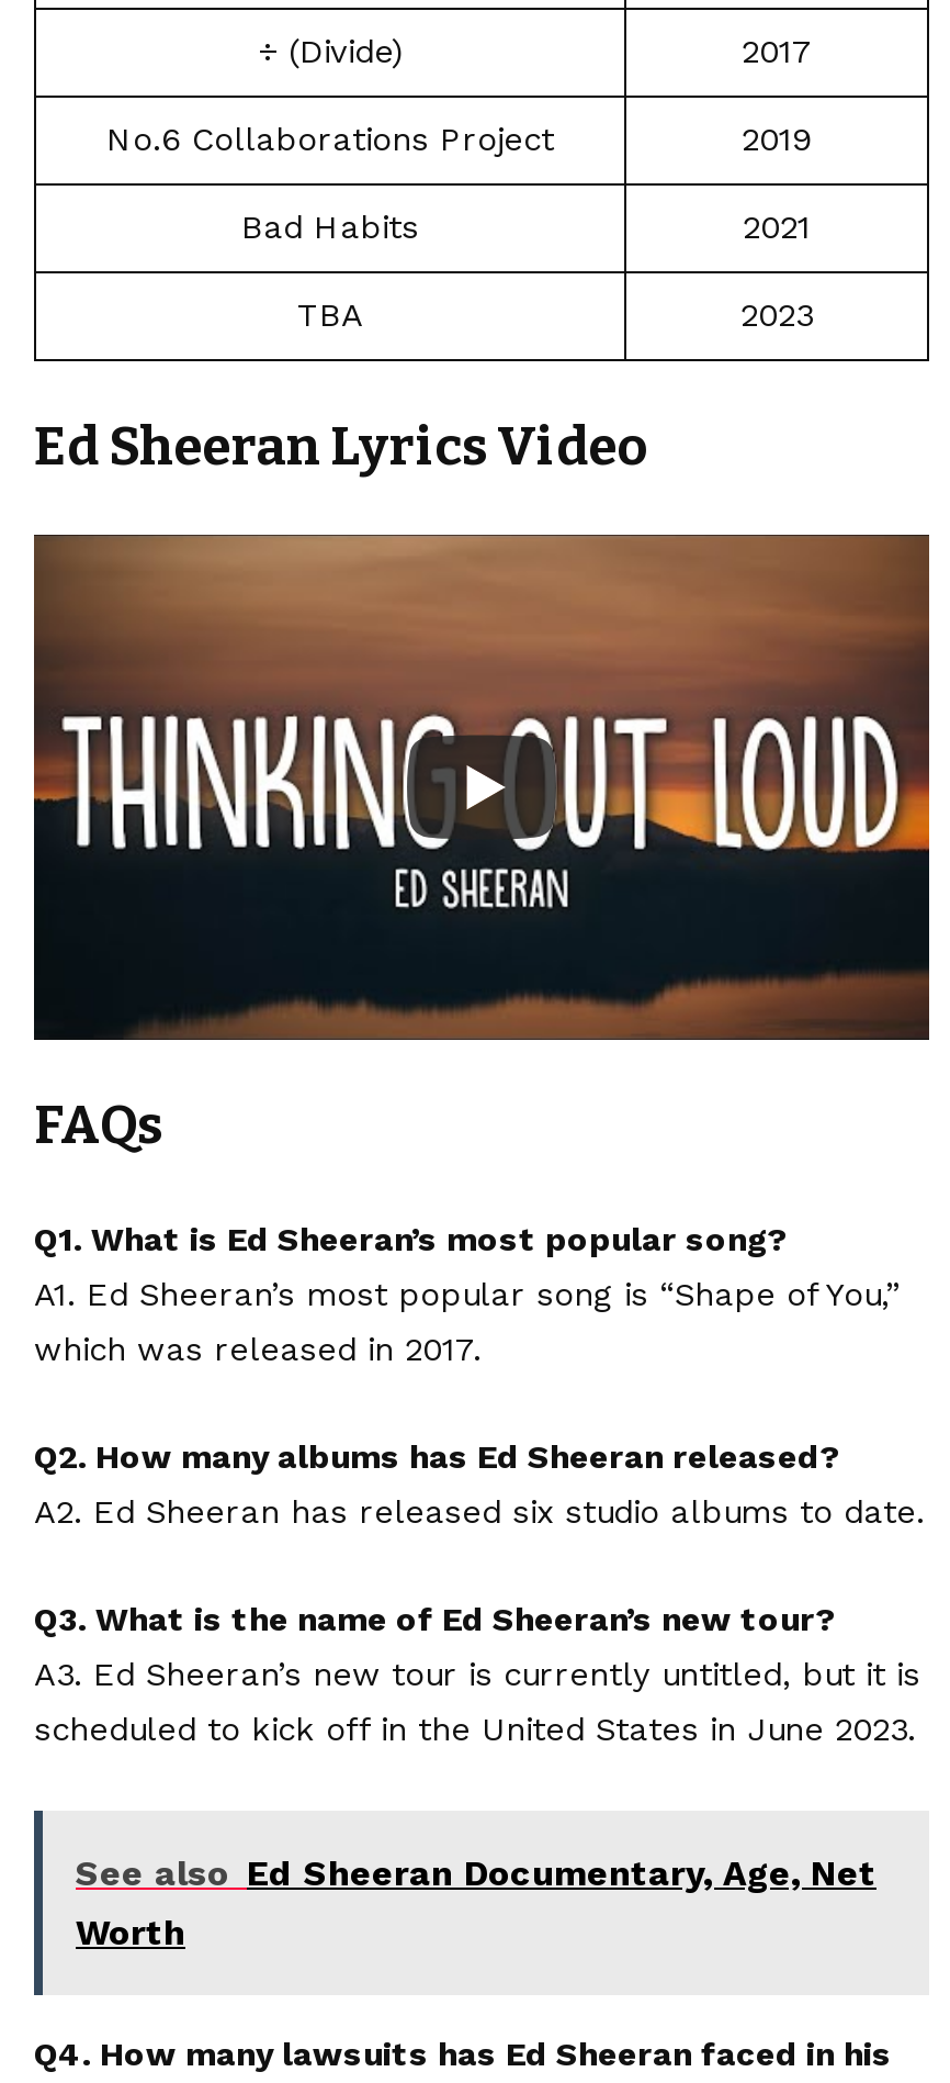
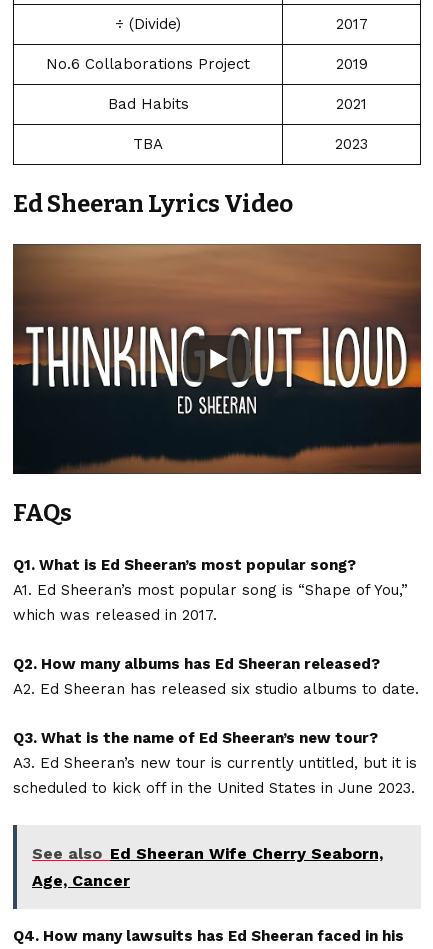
- See also Ed Sheeran Documentary, Age, Net
- Worth
+ See also Ed Sheeran Wife Cherry Seaborn,
+ Age, Cancer
